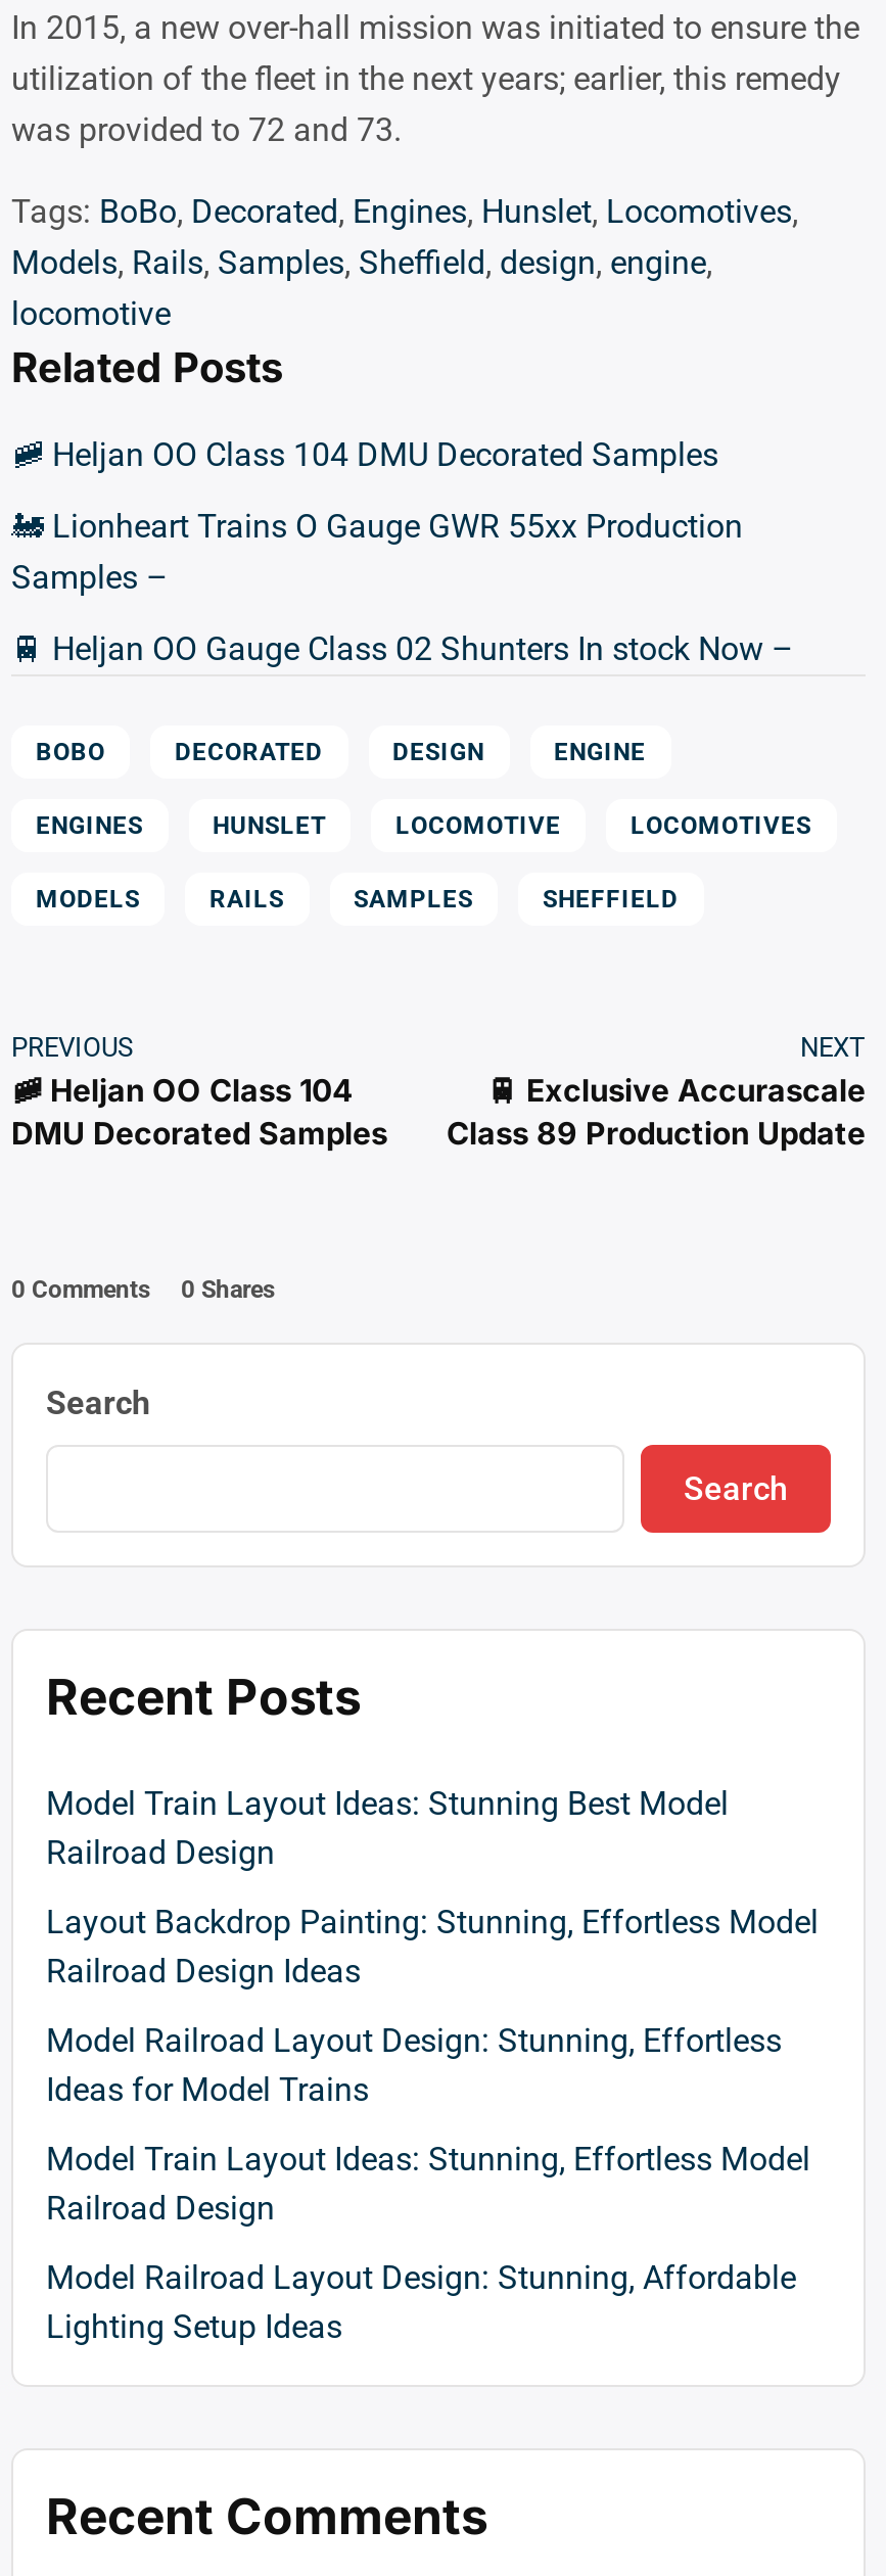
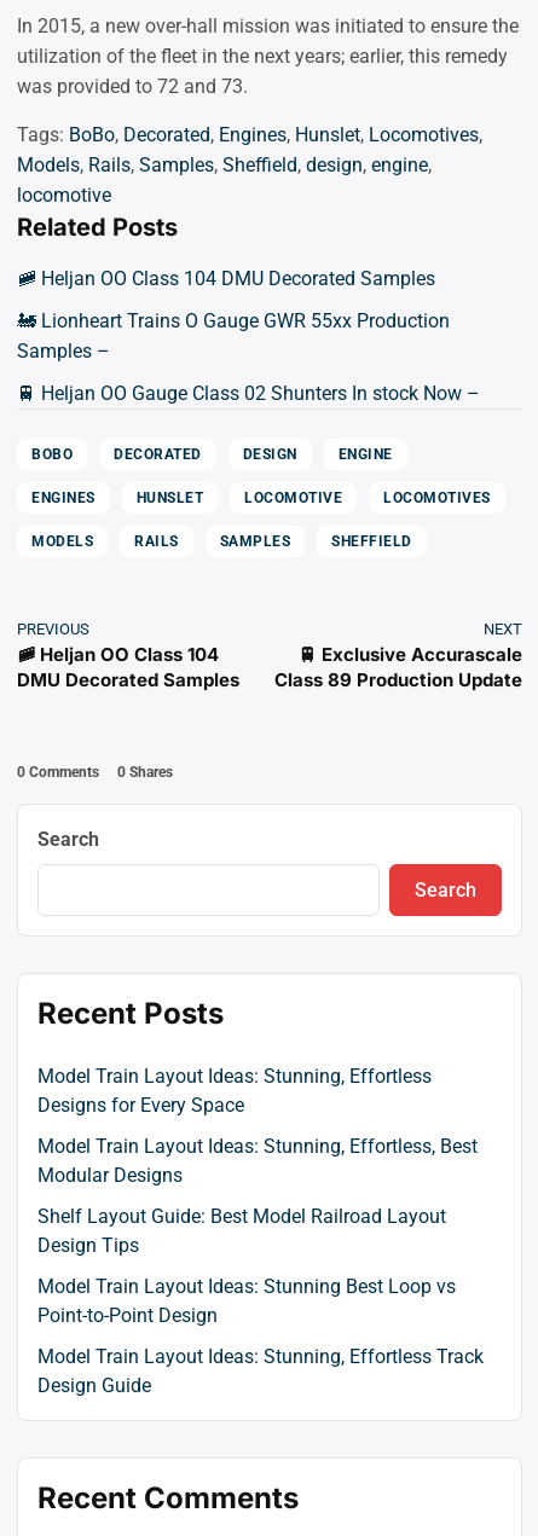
- Model Train Layout Ideas: Stunning Best Model
- Railroad Design
+ Model Train Layout Ideas: Stunning, Effortless
+ Designs for Every Space

- Layout Backdrop Painting: Stunning, Effortless Model
- Railroad Design Ideas
+ Model Train Layout Ideas: Stunning, Effortless, Best
+ Modular Designs

- Model Railroad Layout Design: Stunning, Effortless
- Ideas for Model Trains
+ Shelf Layout Guide: Best Model Railroad Layout
+ Design Tips

- Model Train Layout Ideas: Stunning, Effortless Model
- Railroad Design
+ Model Train Layout Ideas: Stunning Best Loop vs
+ Point-to-Point Design

- Model Railroad Layout Design: Stunning, Affordable
- Lighting Setup Ideas
+ Model Train Layout Ideas: Stunning, Effortless Track
+ Design Guide
